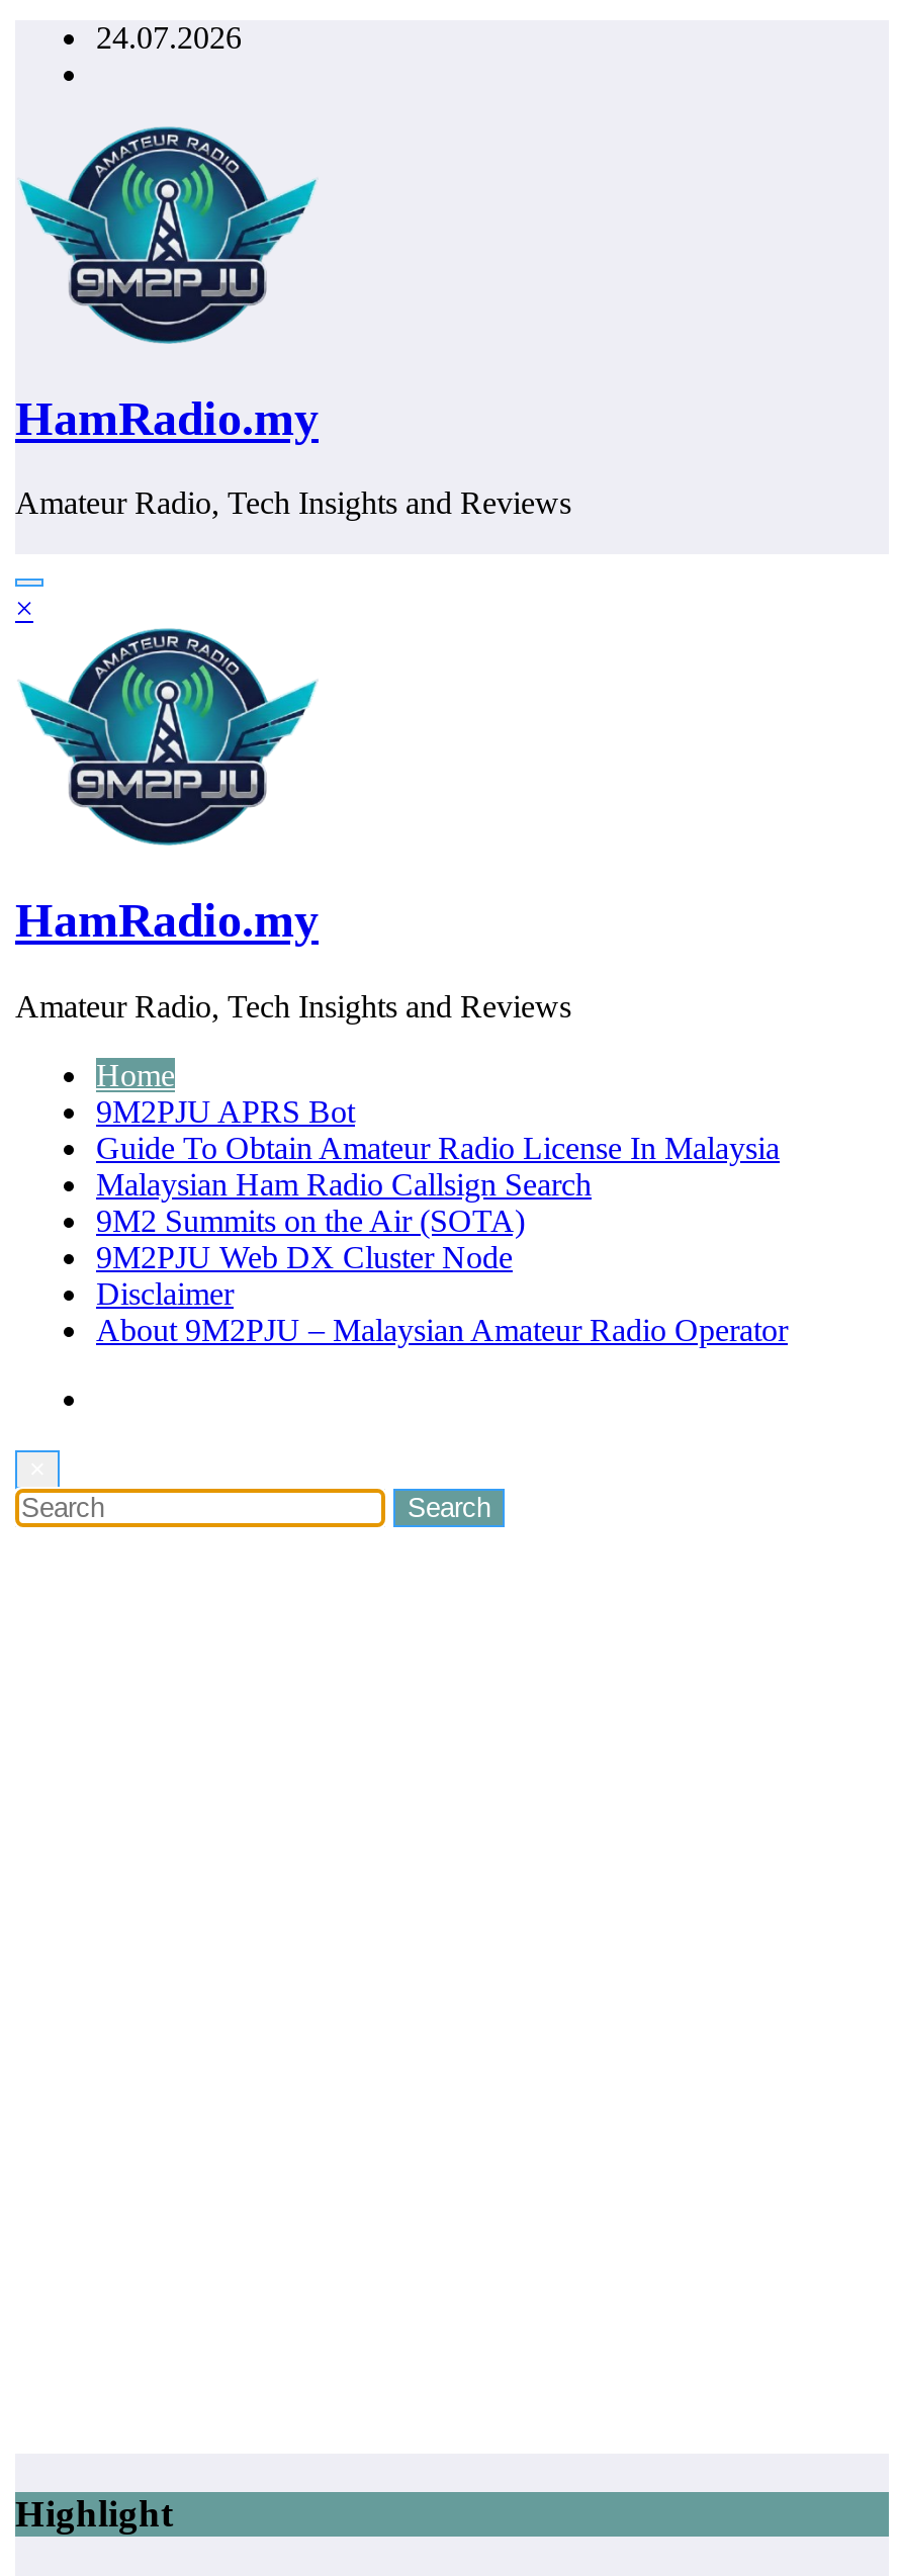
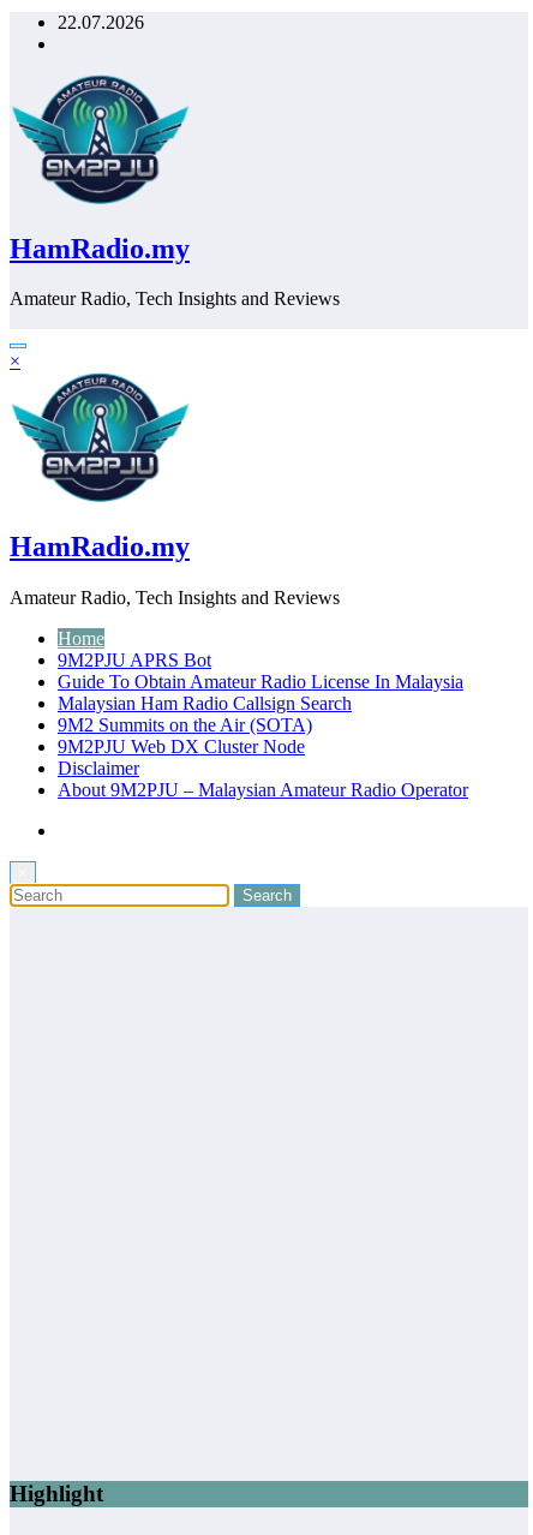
- 24.07.2026
+ 22.07.2026
